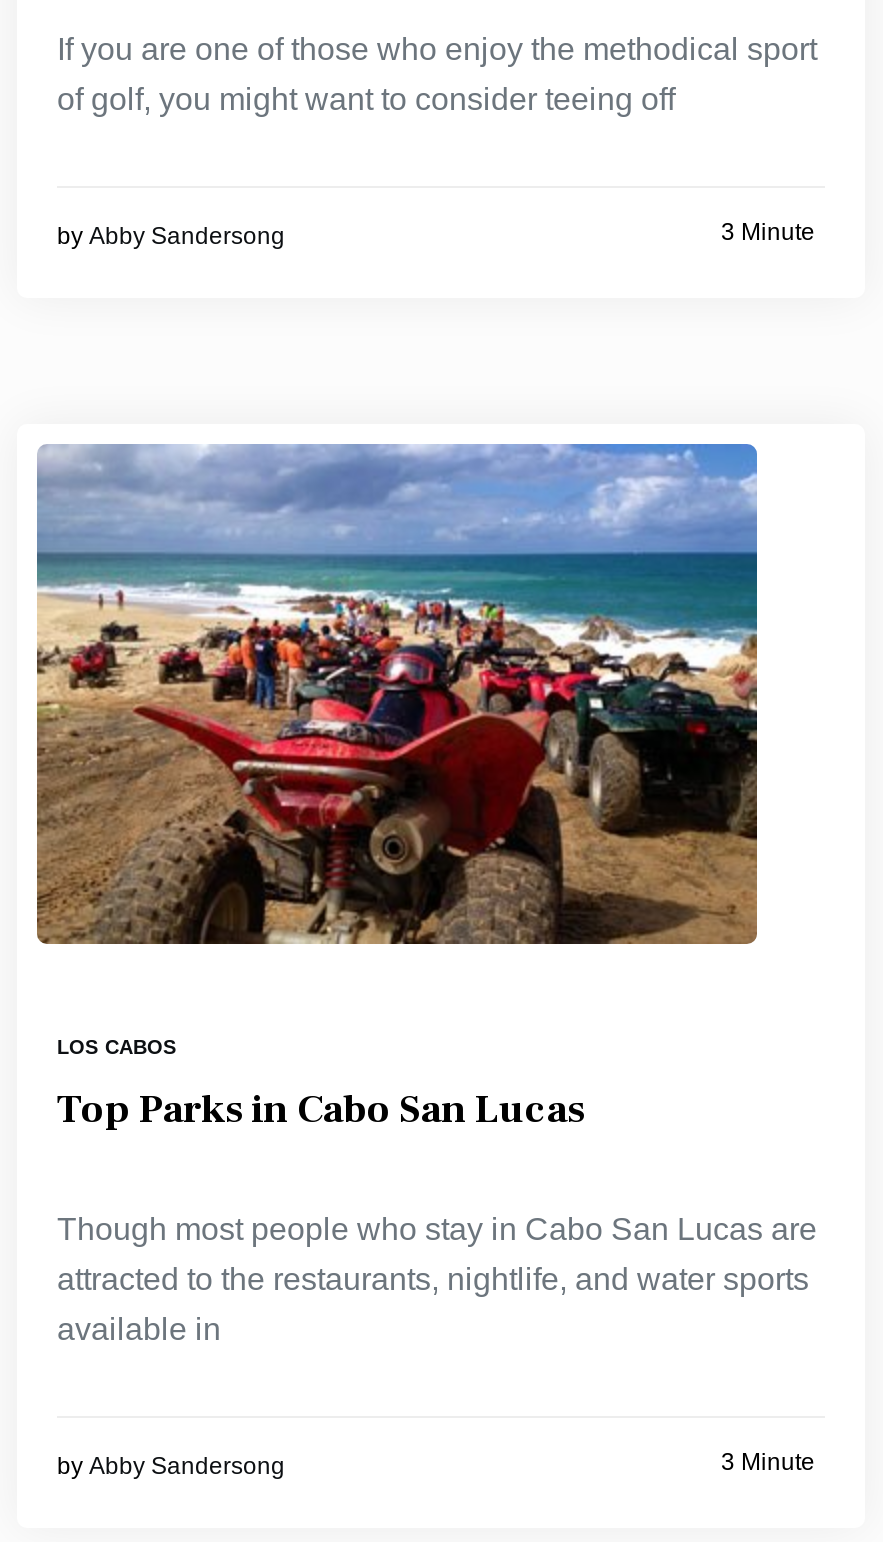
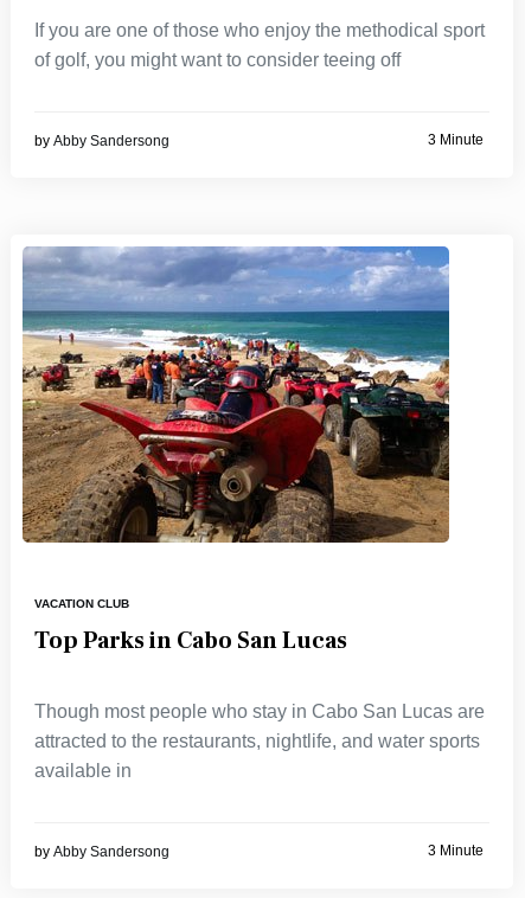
- LOS CABOS
+ VACATION CLUB
